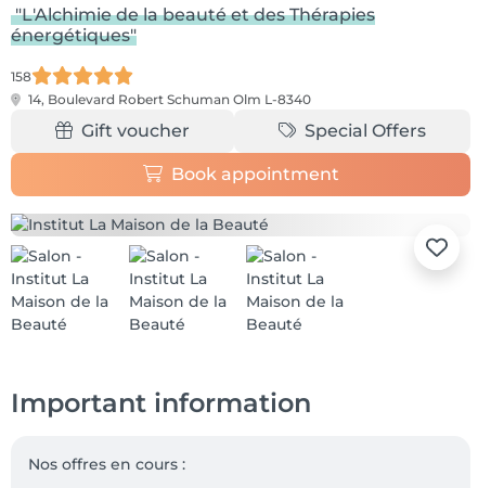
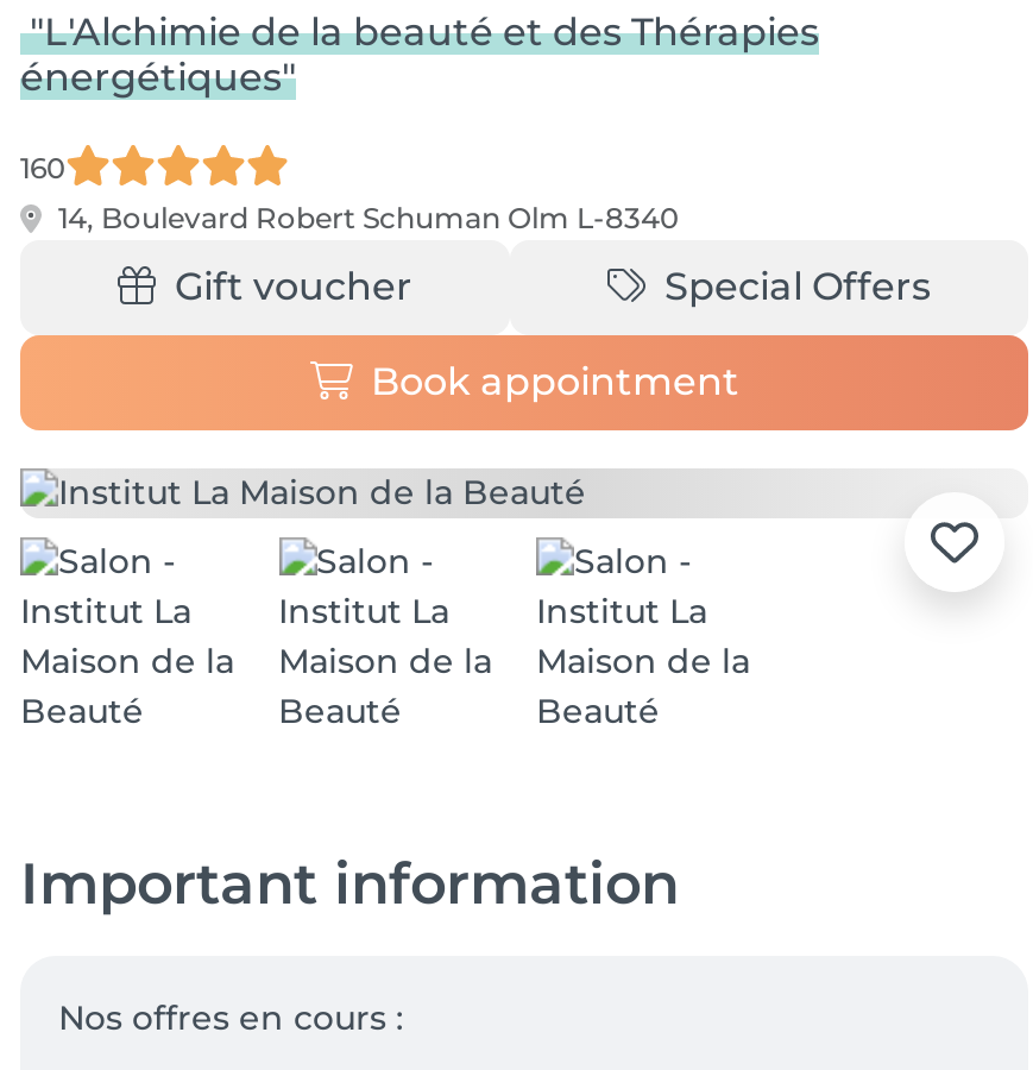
- 158
+ 160
